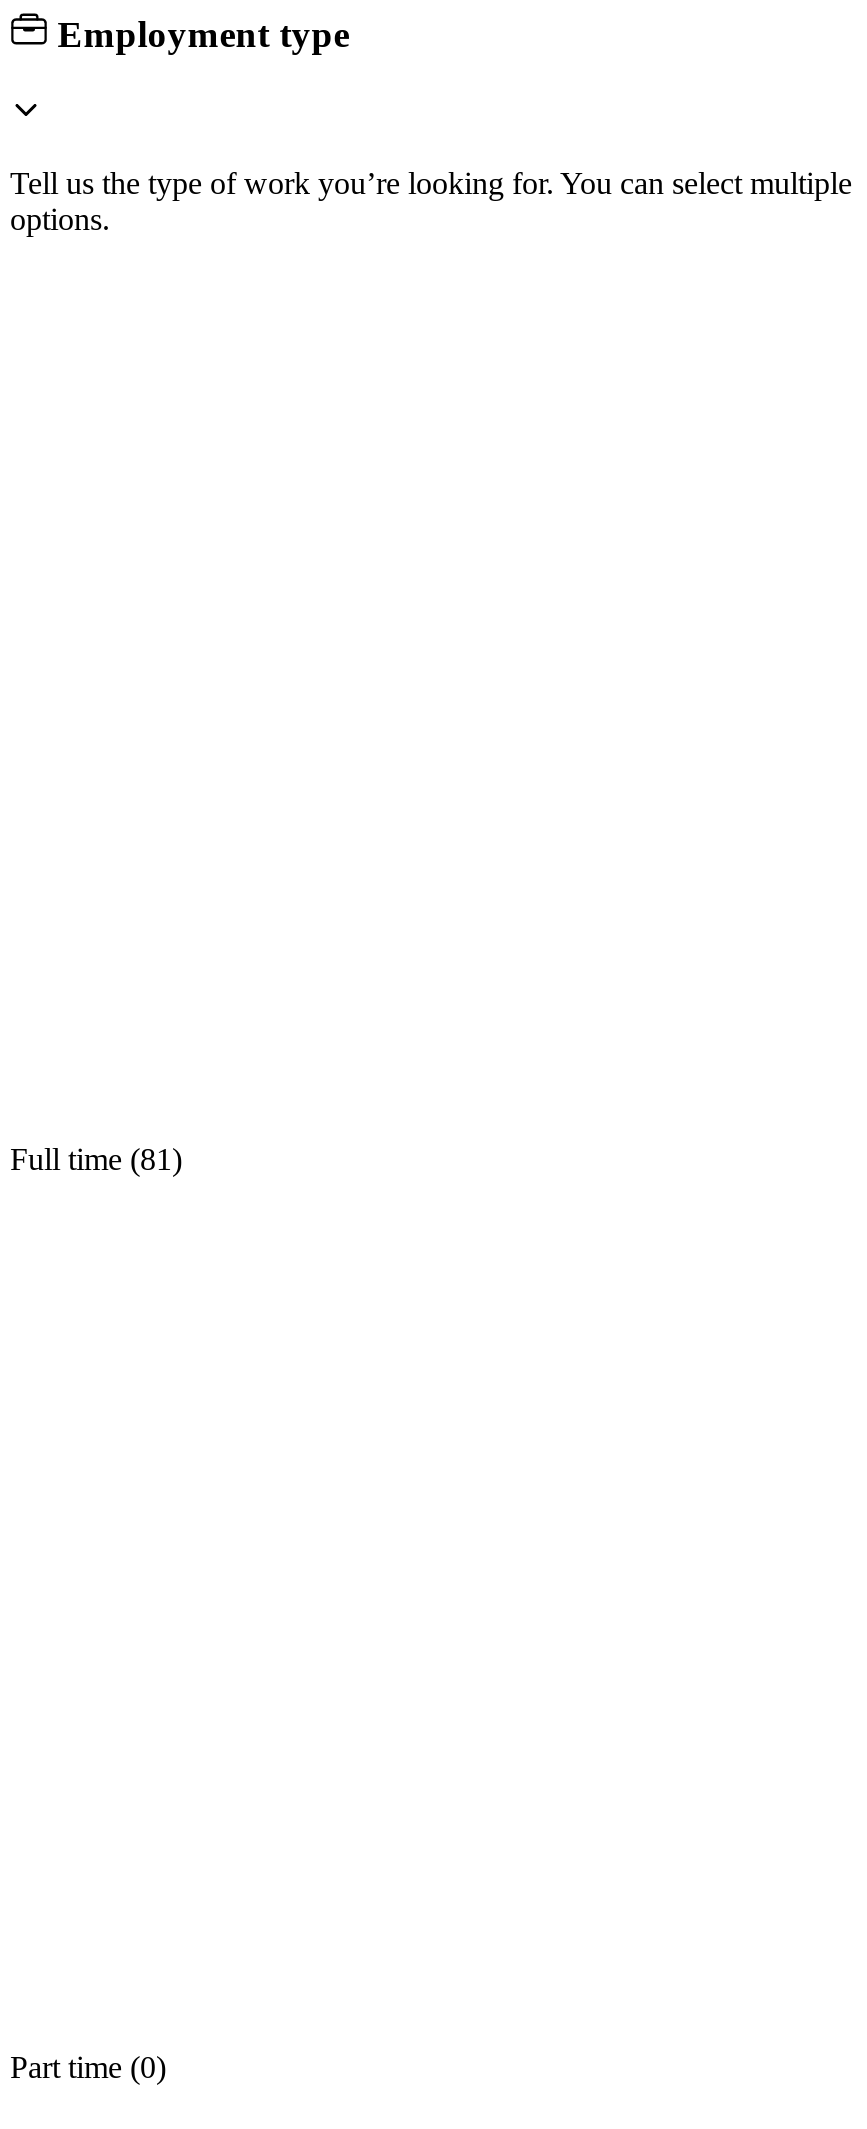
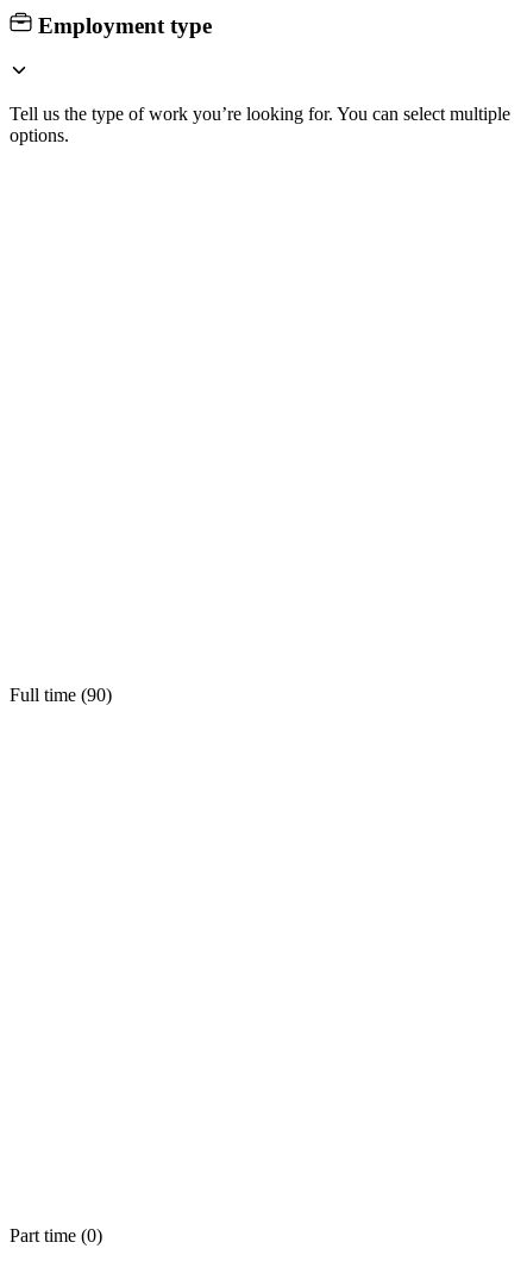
- Full time (81)
+ Full time (90)
